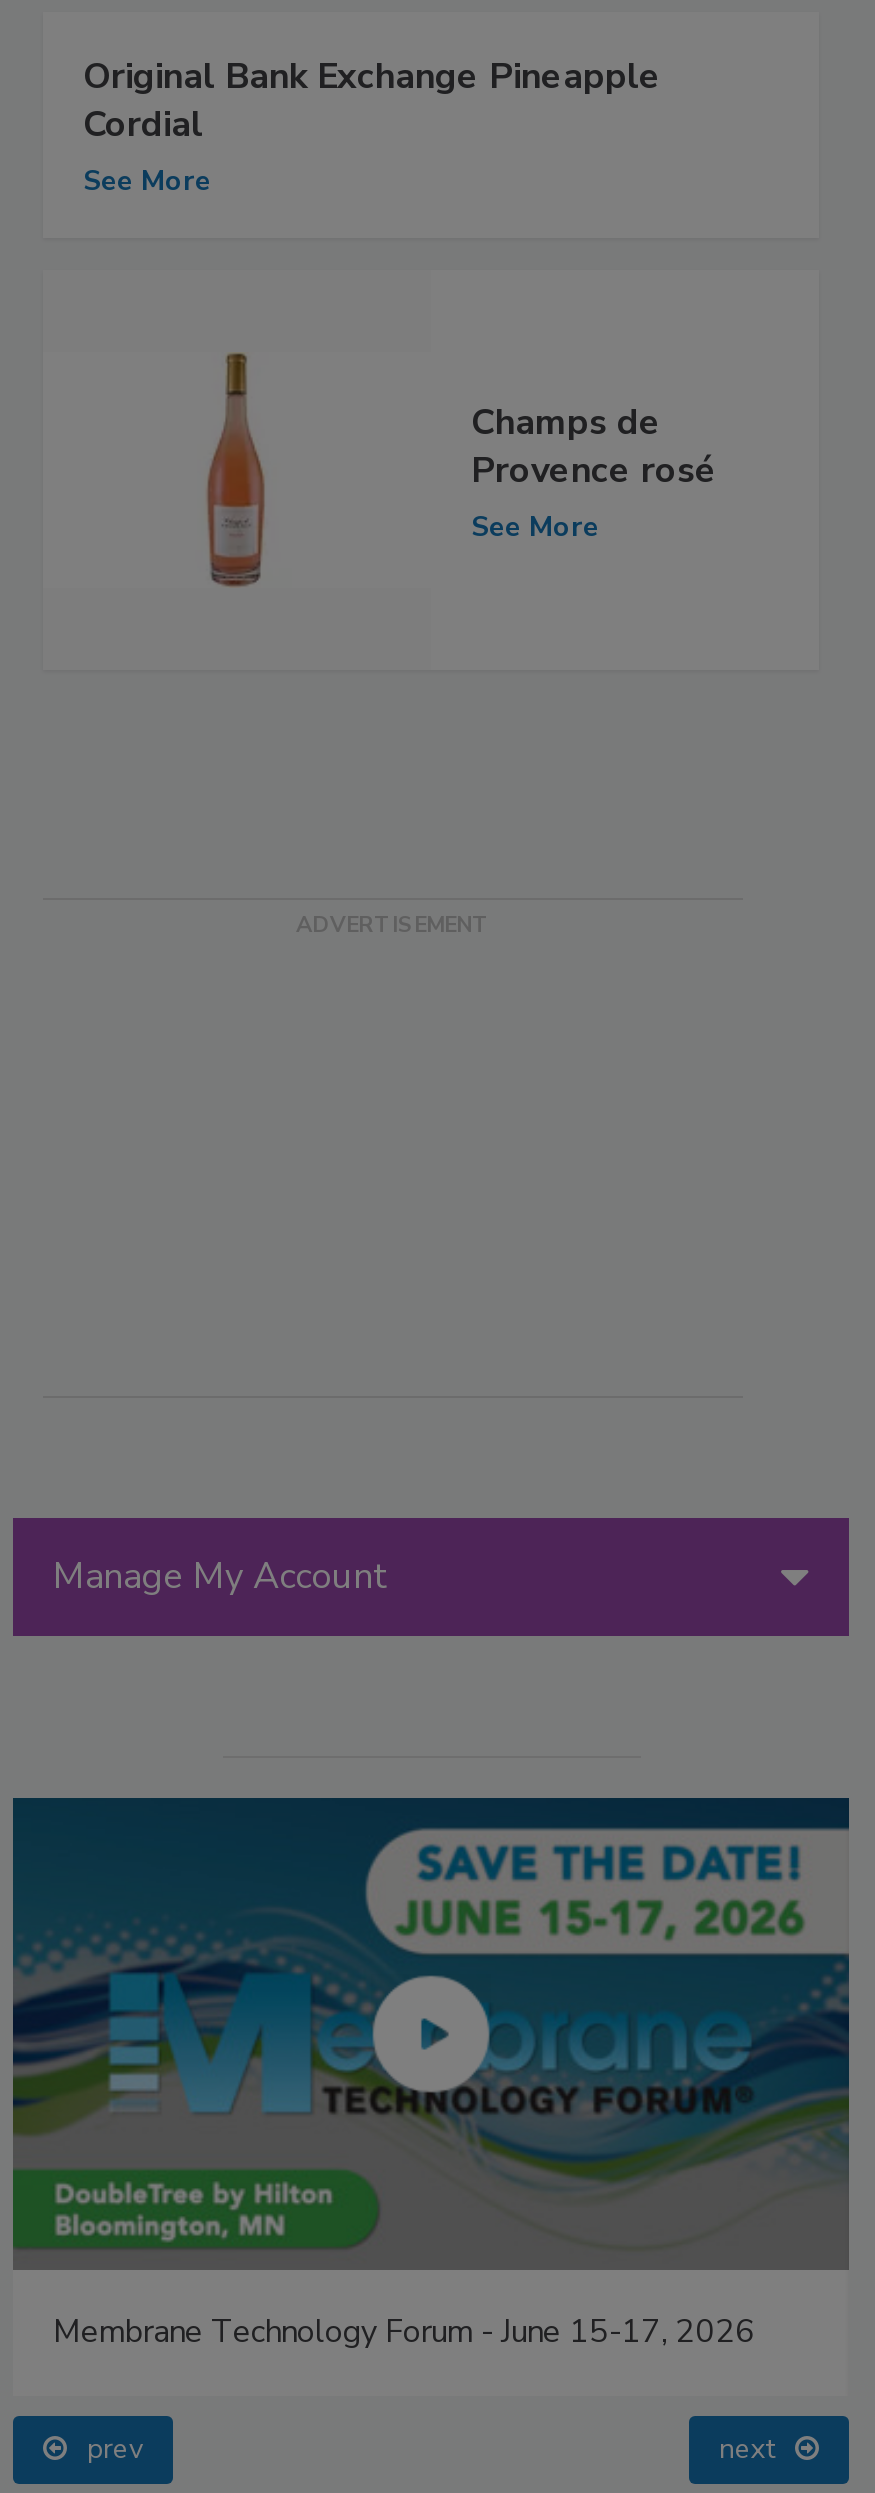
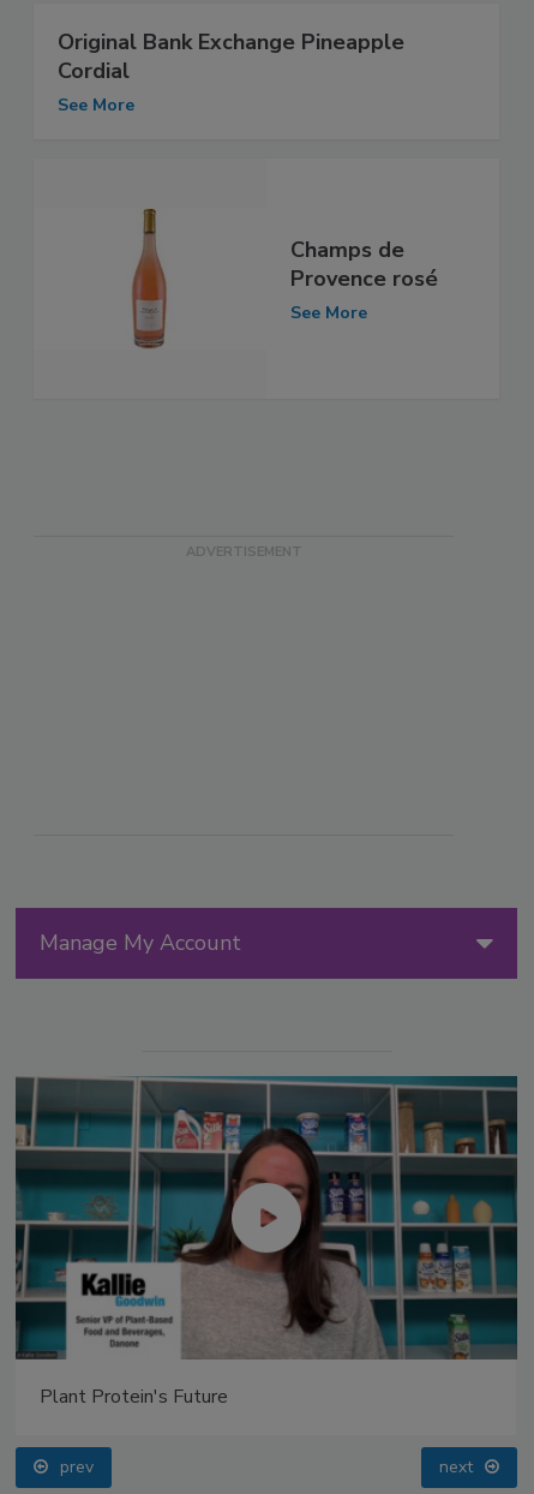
- [image]
- Membrane Technology Forum - June 15-17, 2026
+ [image]
+ Plant Protein's Future
